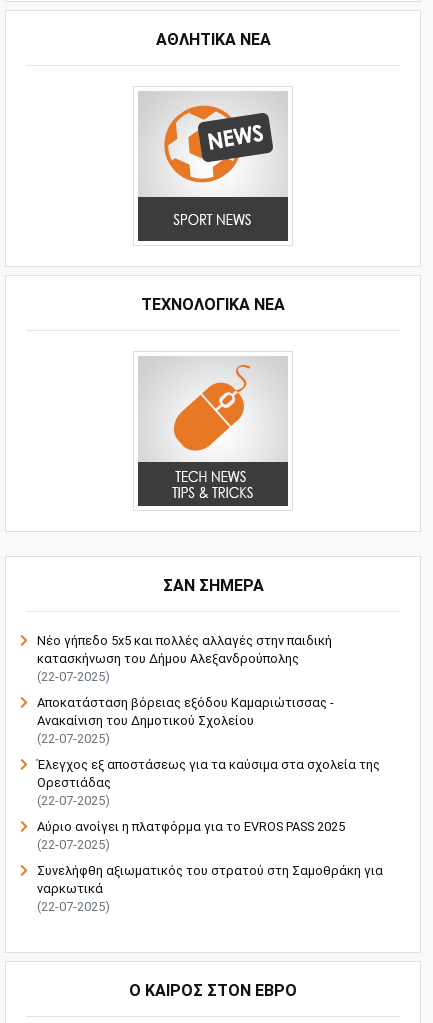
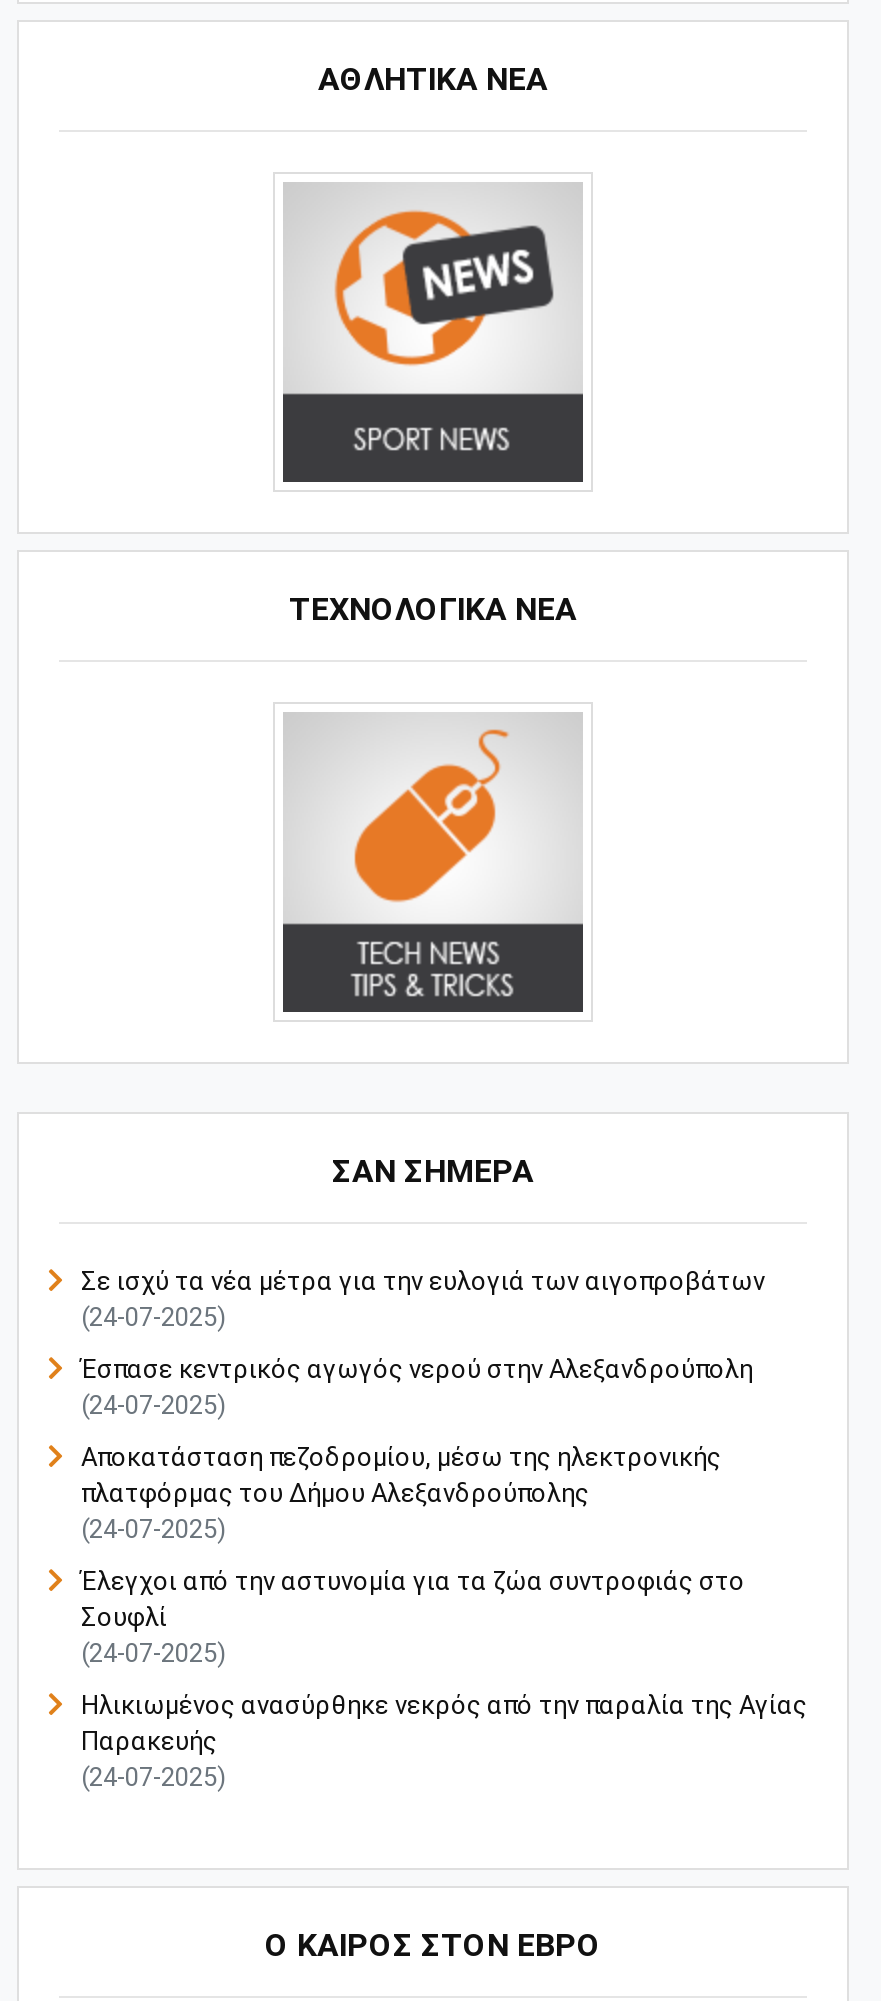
- Νέο γήπεδο 5x5 και πολλές αλλαγές στην παιδική
- κατασκήνωση του Δήμου Αλεξανδρούπολης
- (22-07-2025)
+ Σε ισχύ τα νέα μέτρα για την ευλογιά των αιγοπροβάτων
+ (24-07-2025)

- Αποκατάσταση βόρειας εξόδου Καμαριώτισσας -
- Ανακαίνιση του Δημοτικού Σχολείου
- (22-07-2025)
+ Έσπασε κεντρικός αγωγός νερού στην Αλεξανδρούπολη
+ (24-07-2025)

- Έλεγχος εξ αποστάσεως για τα καύσιμα στα σχολεία της
- Ορεστιάδας
- (22-07-2025)
+ Αποκατάσταση πεζοδρομίου, μέσω της ηλεκτρονικής
+ πλατφόρμας του Δήμου Αλεξανδρούπολης
+ (24-07-2025)

- Αύριο ανοίγει η πλατφόρμα για το EVROS PASS 2025
- (22-07-2025)
+ Έλεγχοι από την αστυνομία για τα ζώα συντροφιάς στο
+ Σουφλί
+ (24-07-2025)

- Συνελήφθη αξιωματικός του στρατού στη Σαμοθράκη για
- ναρκωτικά
- (22-07-2025)
+ Ηλικιωμένος ανασύρθηκε νεκρός από την παραλία της Αγίας
+ Παρακευής
+ (24-07-2025)
